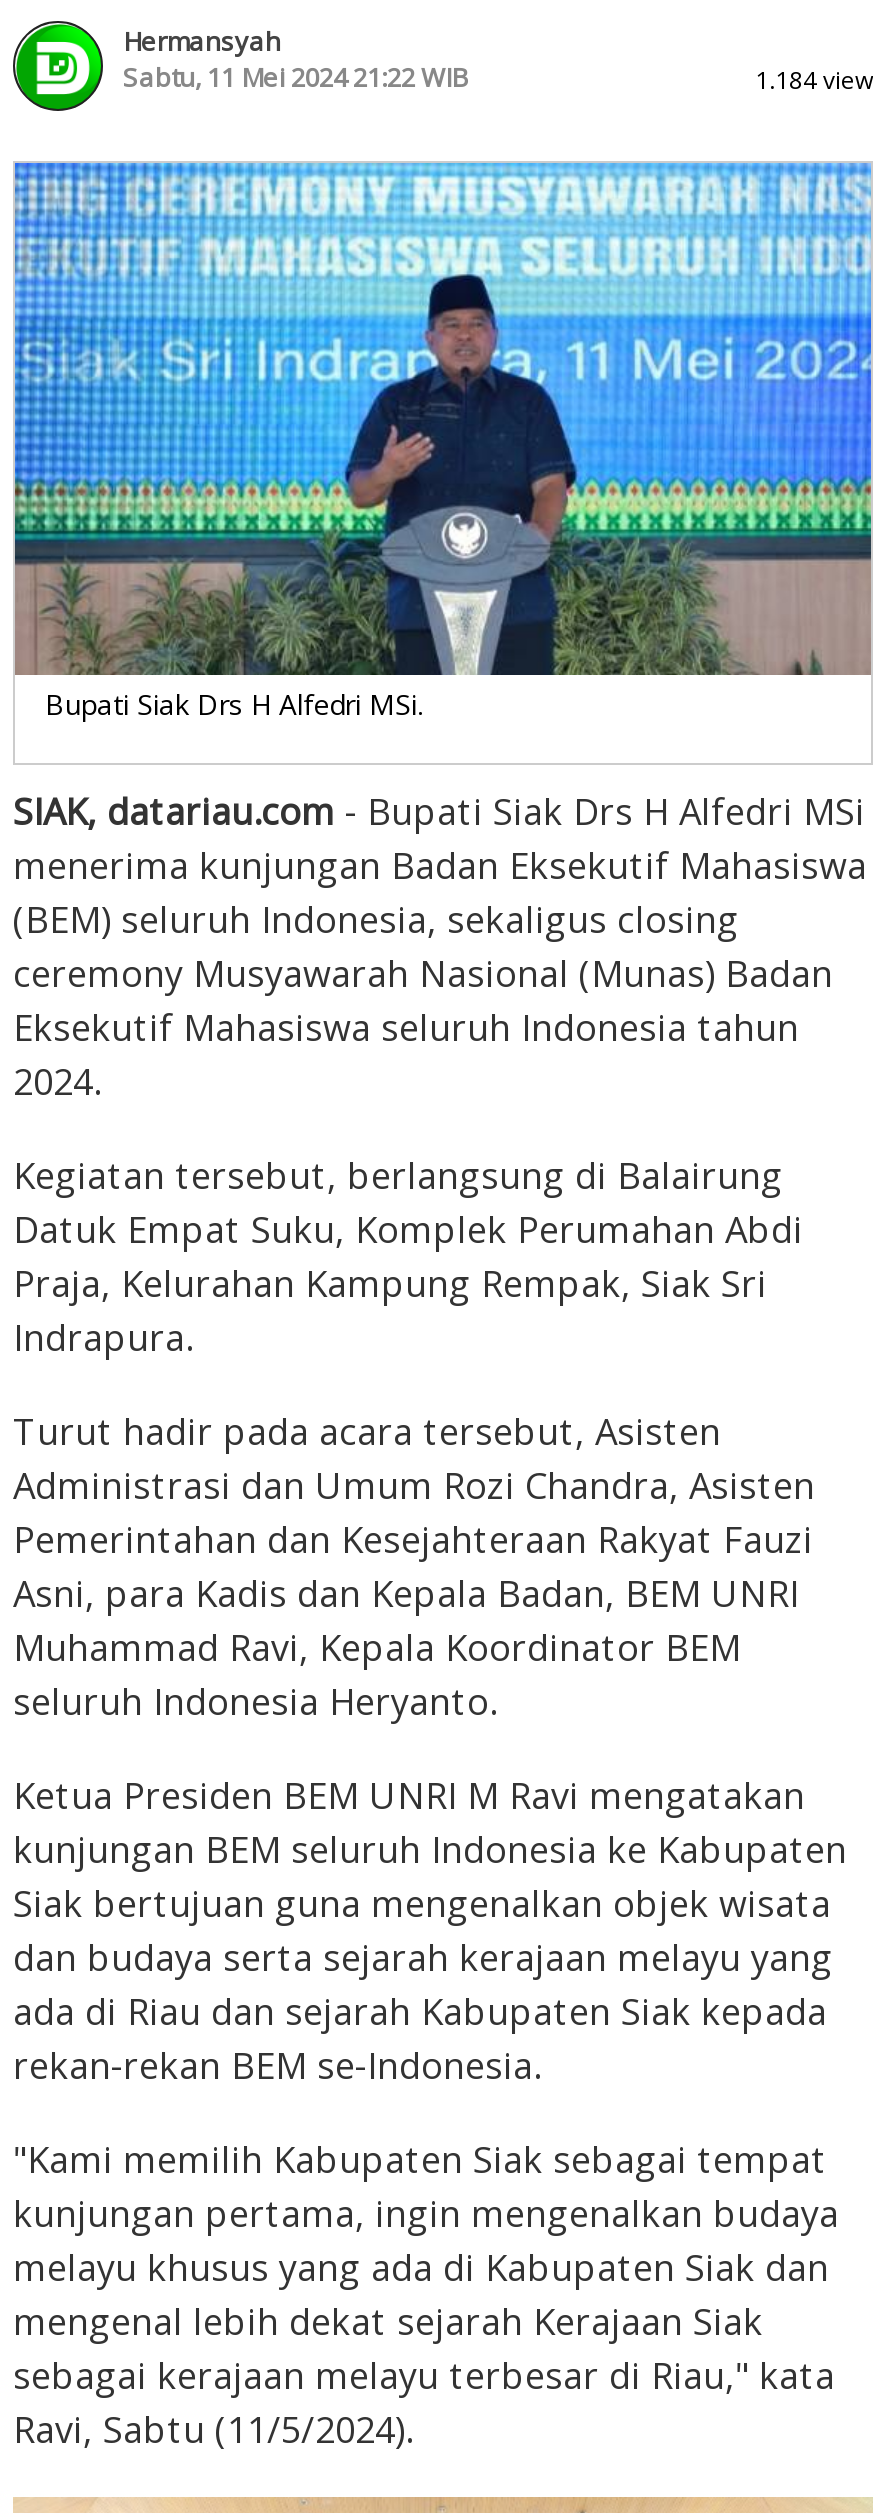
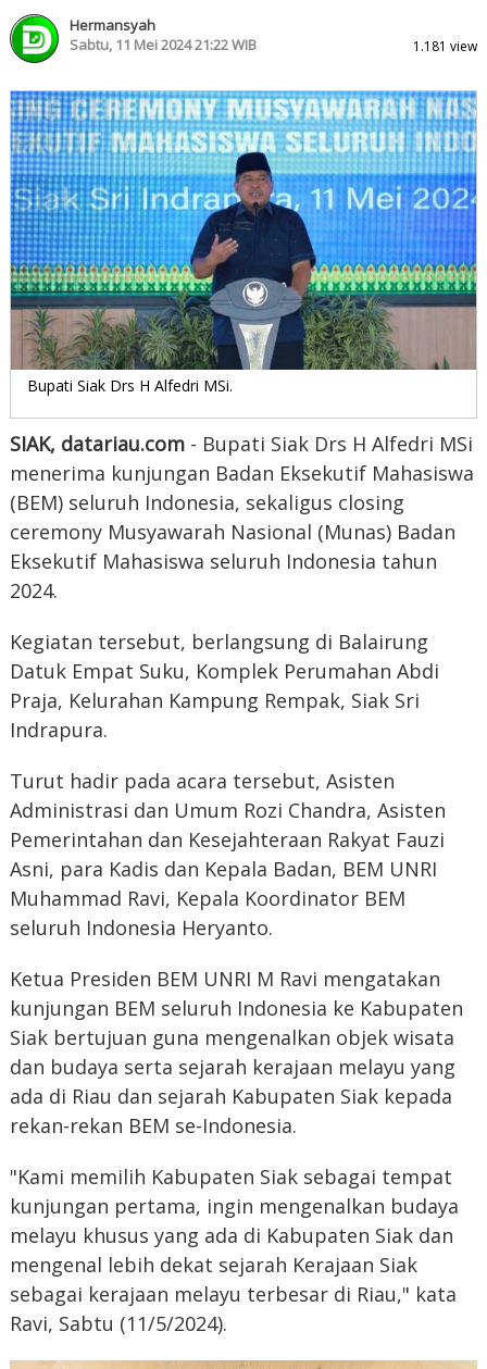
- 1.184 view
+ 1.181 view
